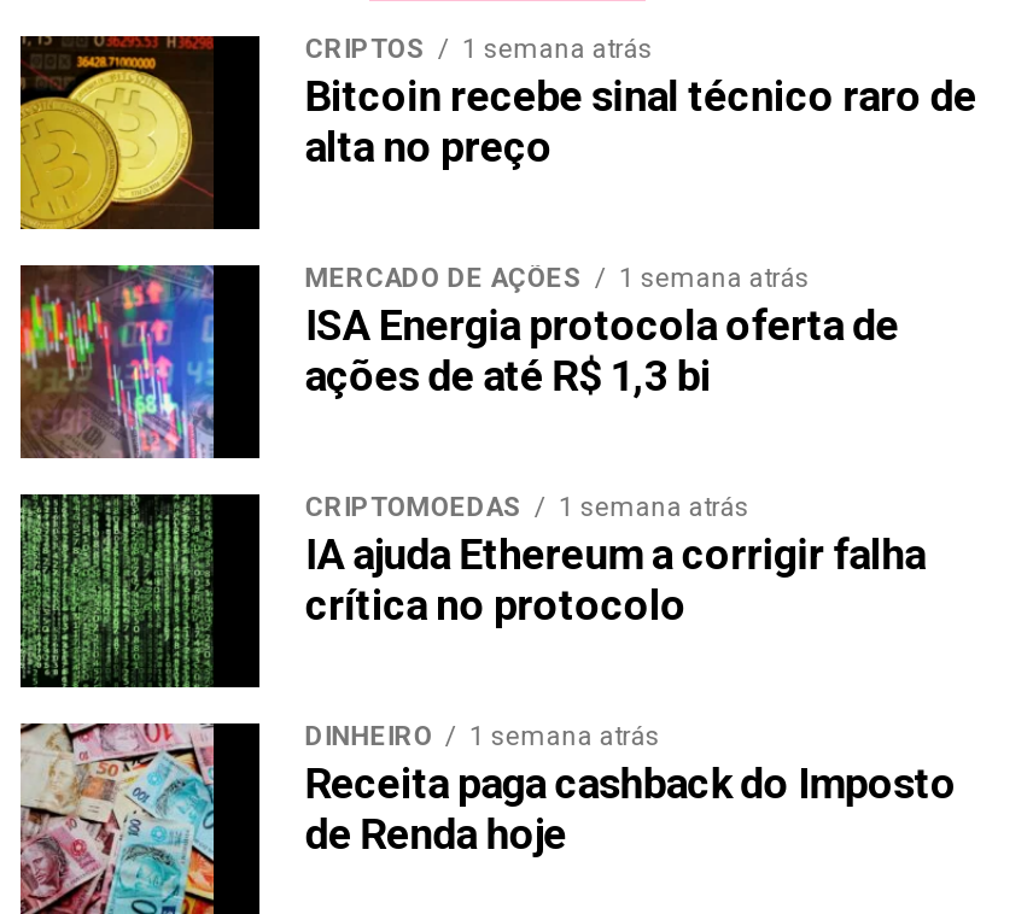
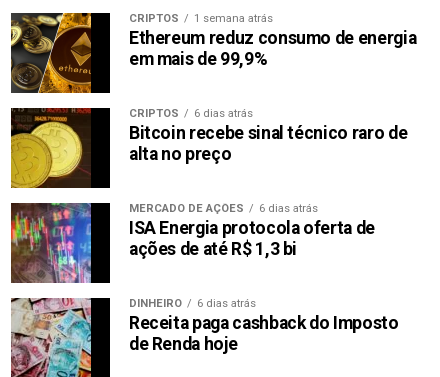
+ [image]
+ Ethereum reduz consumo de energia
+ em mais de 99,9%
+ CRIPTOS
+ 6 dias atrás

moved down: [image] | Bitcoin recebe sinal técnico raro de | alta no preço | MERCADO DE AÇÕES | ISA Energia protocola oferta de | ações de até R$ 1,3 bi

- MERCADO DE AÇÕES 1 semana atrás
+ MERCADO DE AÇÕES 6 dias atrás

- [image]
- CRIPTOMOEDAS
- 1 semana atrás
- IA ajuda Ethereum a corrigir falha
- crítica no protocolo

- DINHEIRO 1 semana atrás
+ DINHEIRO 6 dias atrás
